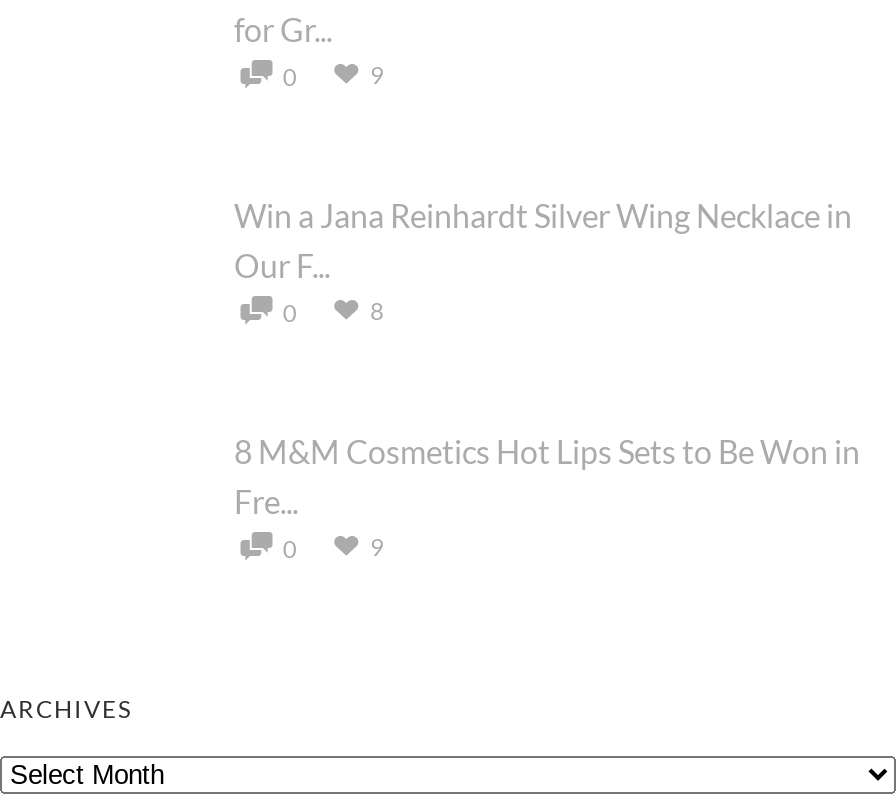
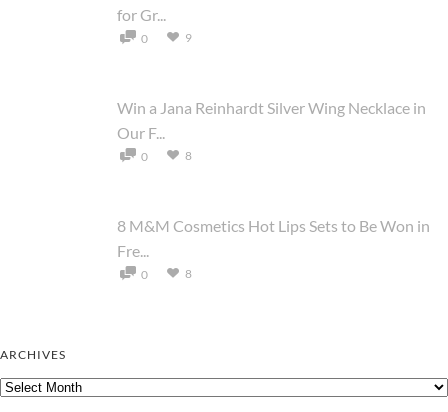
- 9
+ 8
